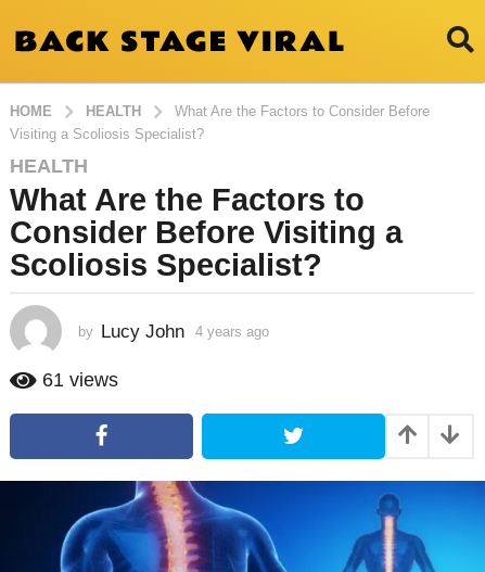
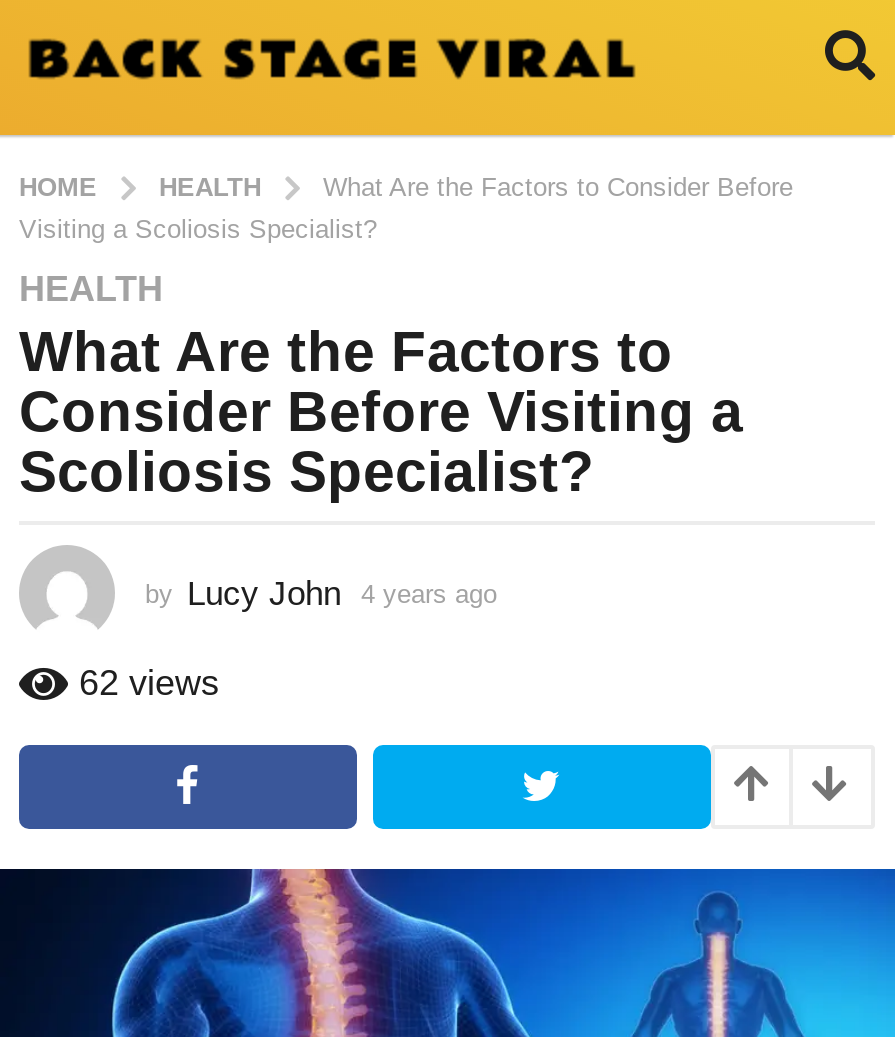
- 61 views
+ 62 views
